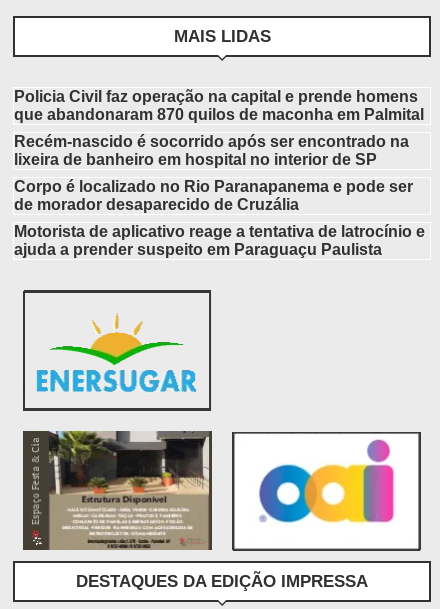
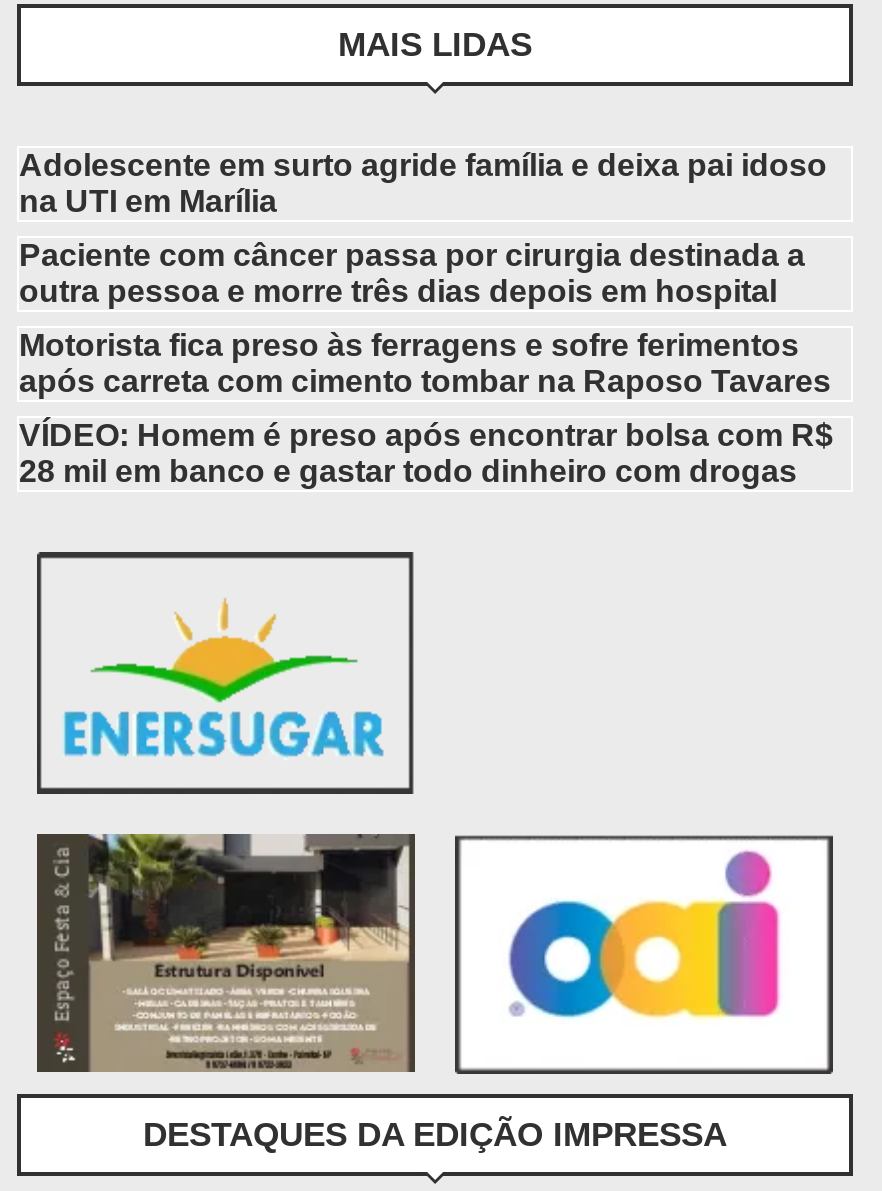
- Policia Civil faz operação na capital e prende homens
- que abandonaram 870 quilos de maconha em Palmital
+ Adolescente em surto agride família e deixa pai idoso
+ na UTI em Marília

- Recém-nascido é socorrido após ser encontrado na
- lixeira de banheiro em hospital no interior de SP
+ Paciente com câncer passa por cirurgia destinada a
+ outra pessoa e morre três dias depois em hospital

- Corpo é localizado no Rio Paranapanema e pode ser
- de morador desaparecido de Cruzália
+ Motorista fica preso às ferragens e sofre ferimentos
+ após carreta com cimento tombar na Raposo Tavares

- Motorista de aplicativo reage a tentativa de latrocínio e
- ajuda a prender suspeito em Paraguaçu Paulista
+ VÍDEO: Homem é preso após encontrar bolsa com R$
+ 28 mil em banco e gastar todo dinheiro com drogas
